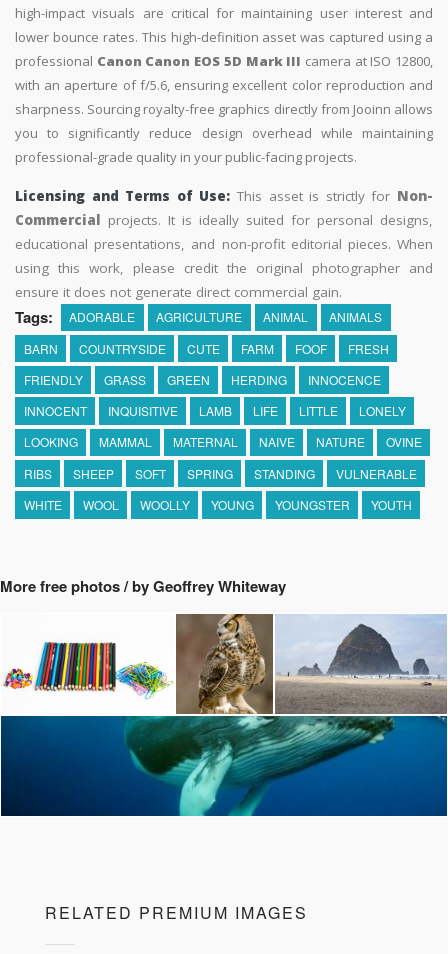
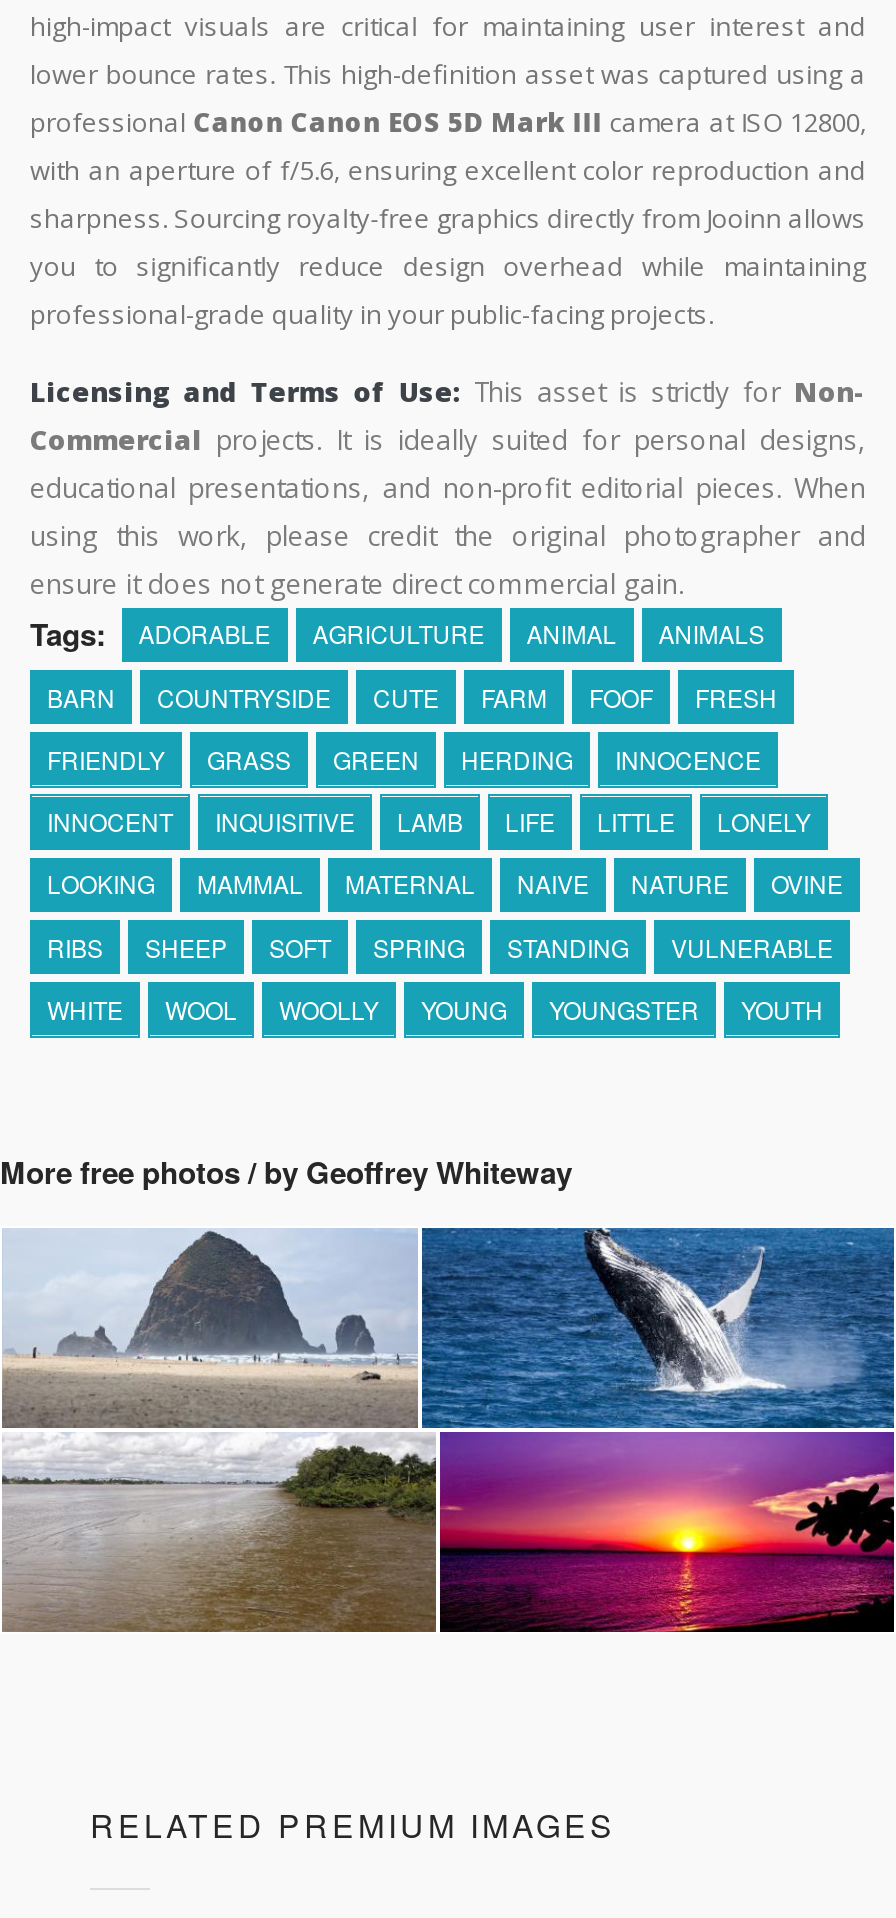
- [image]
+ [image]
